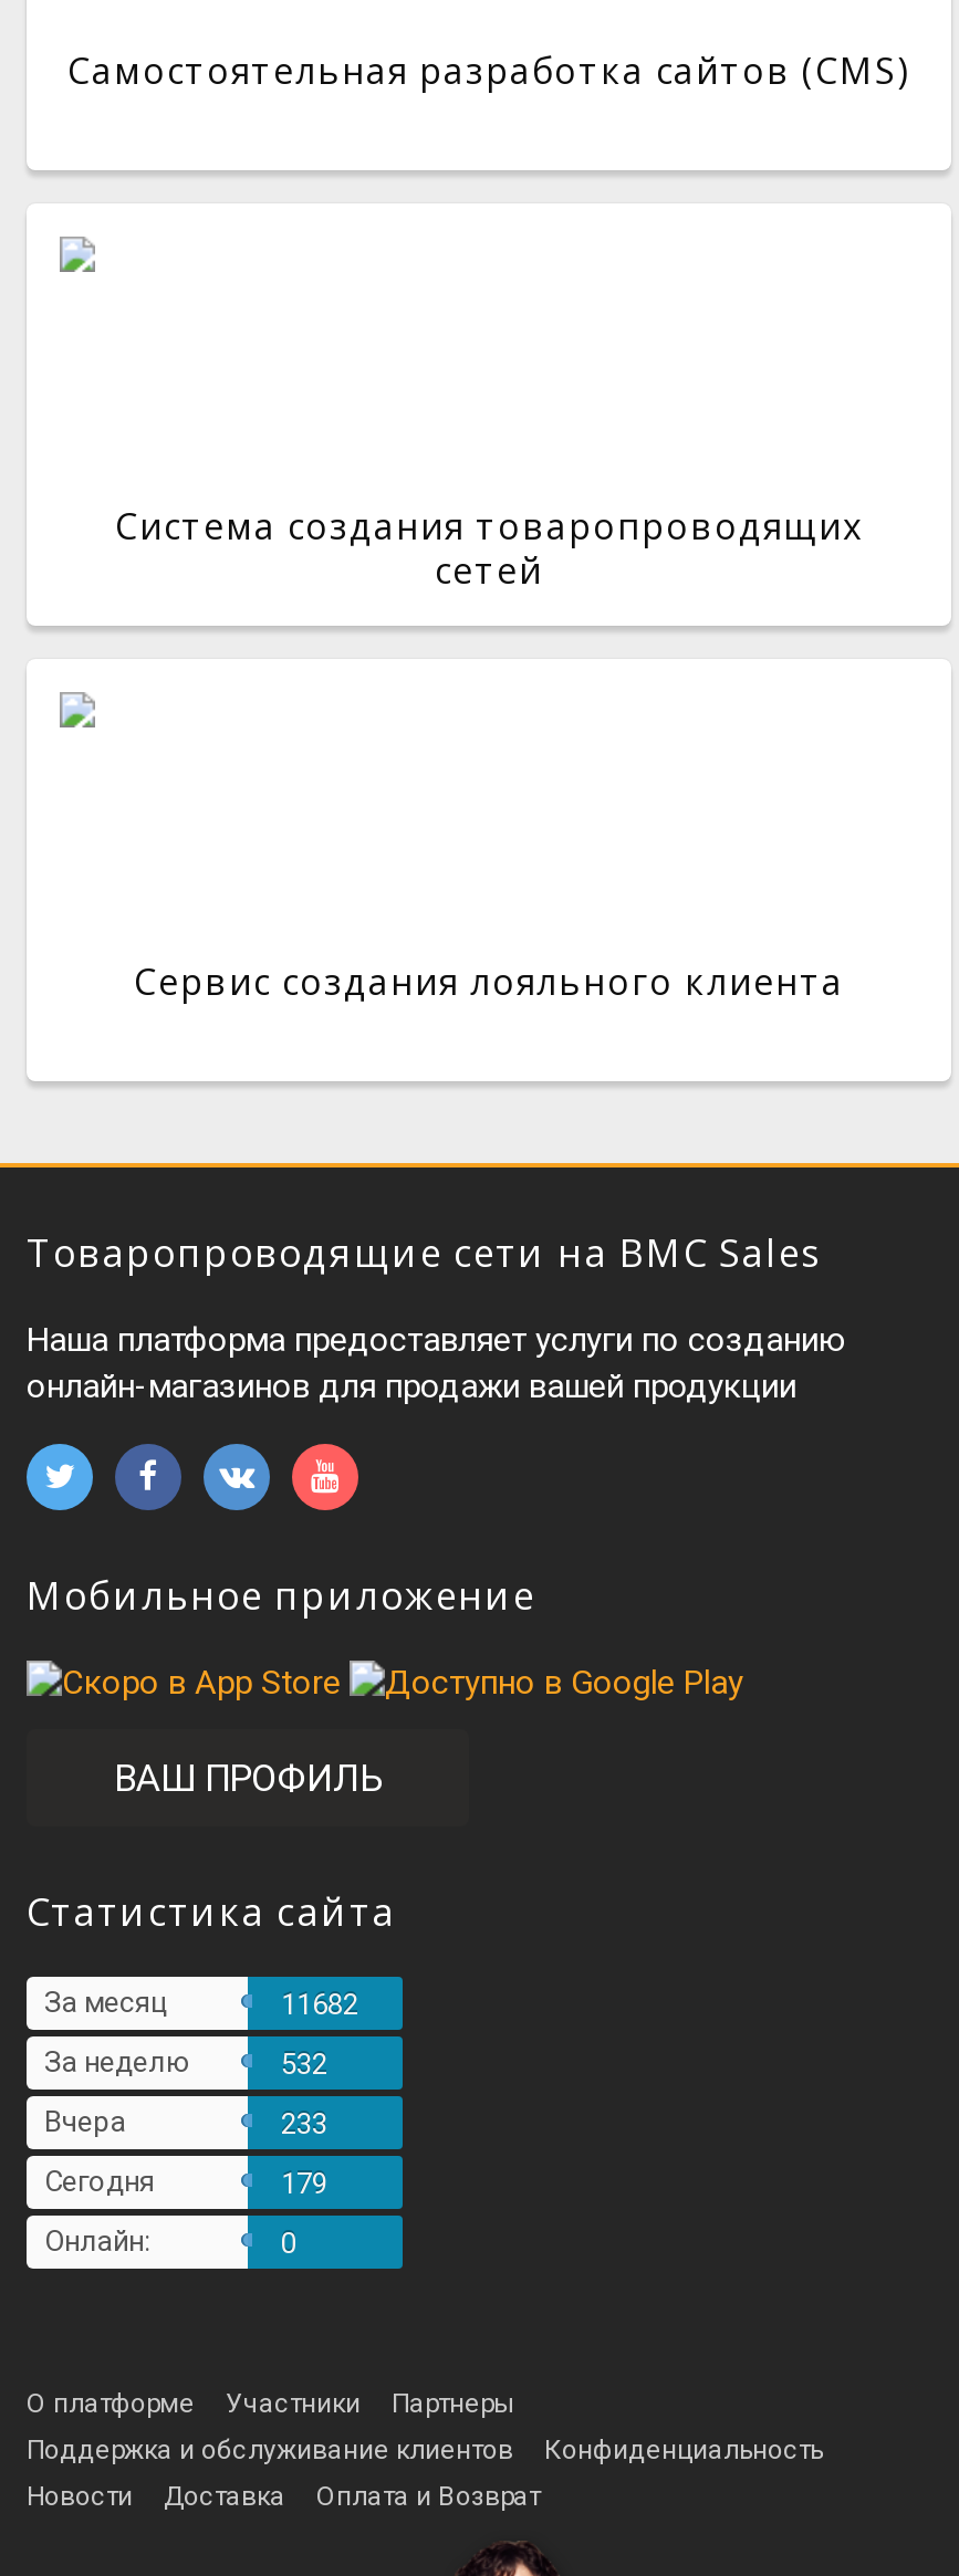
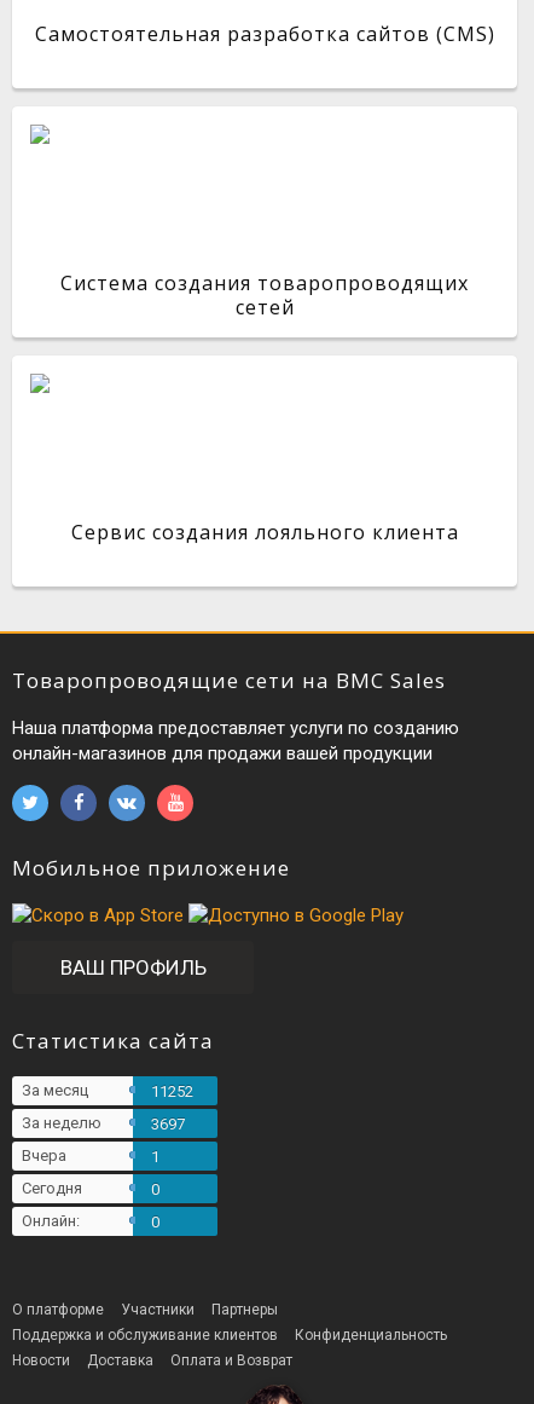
- 11682
+ 11252

- 532
+ 3697

- 233
+ 1

- 179
+ 0
